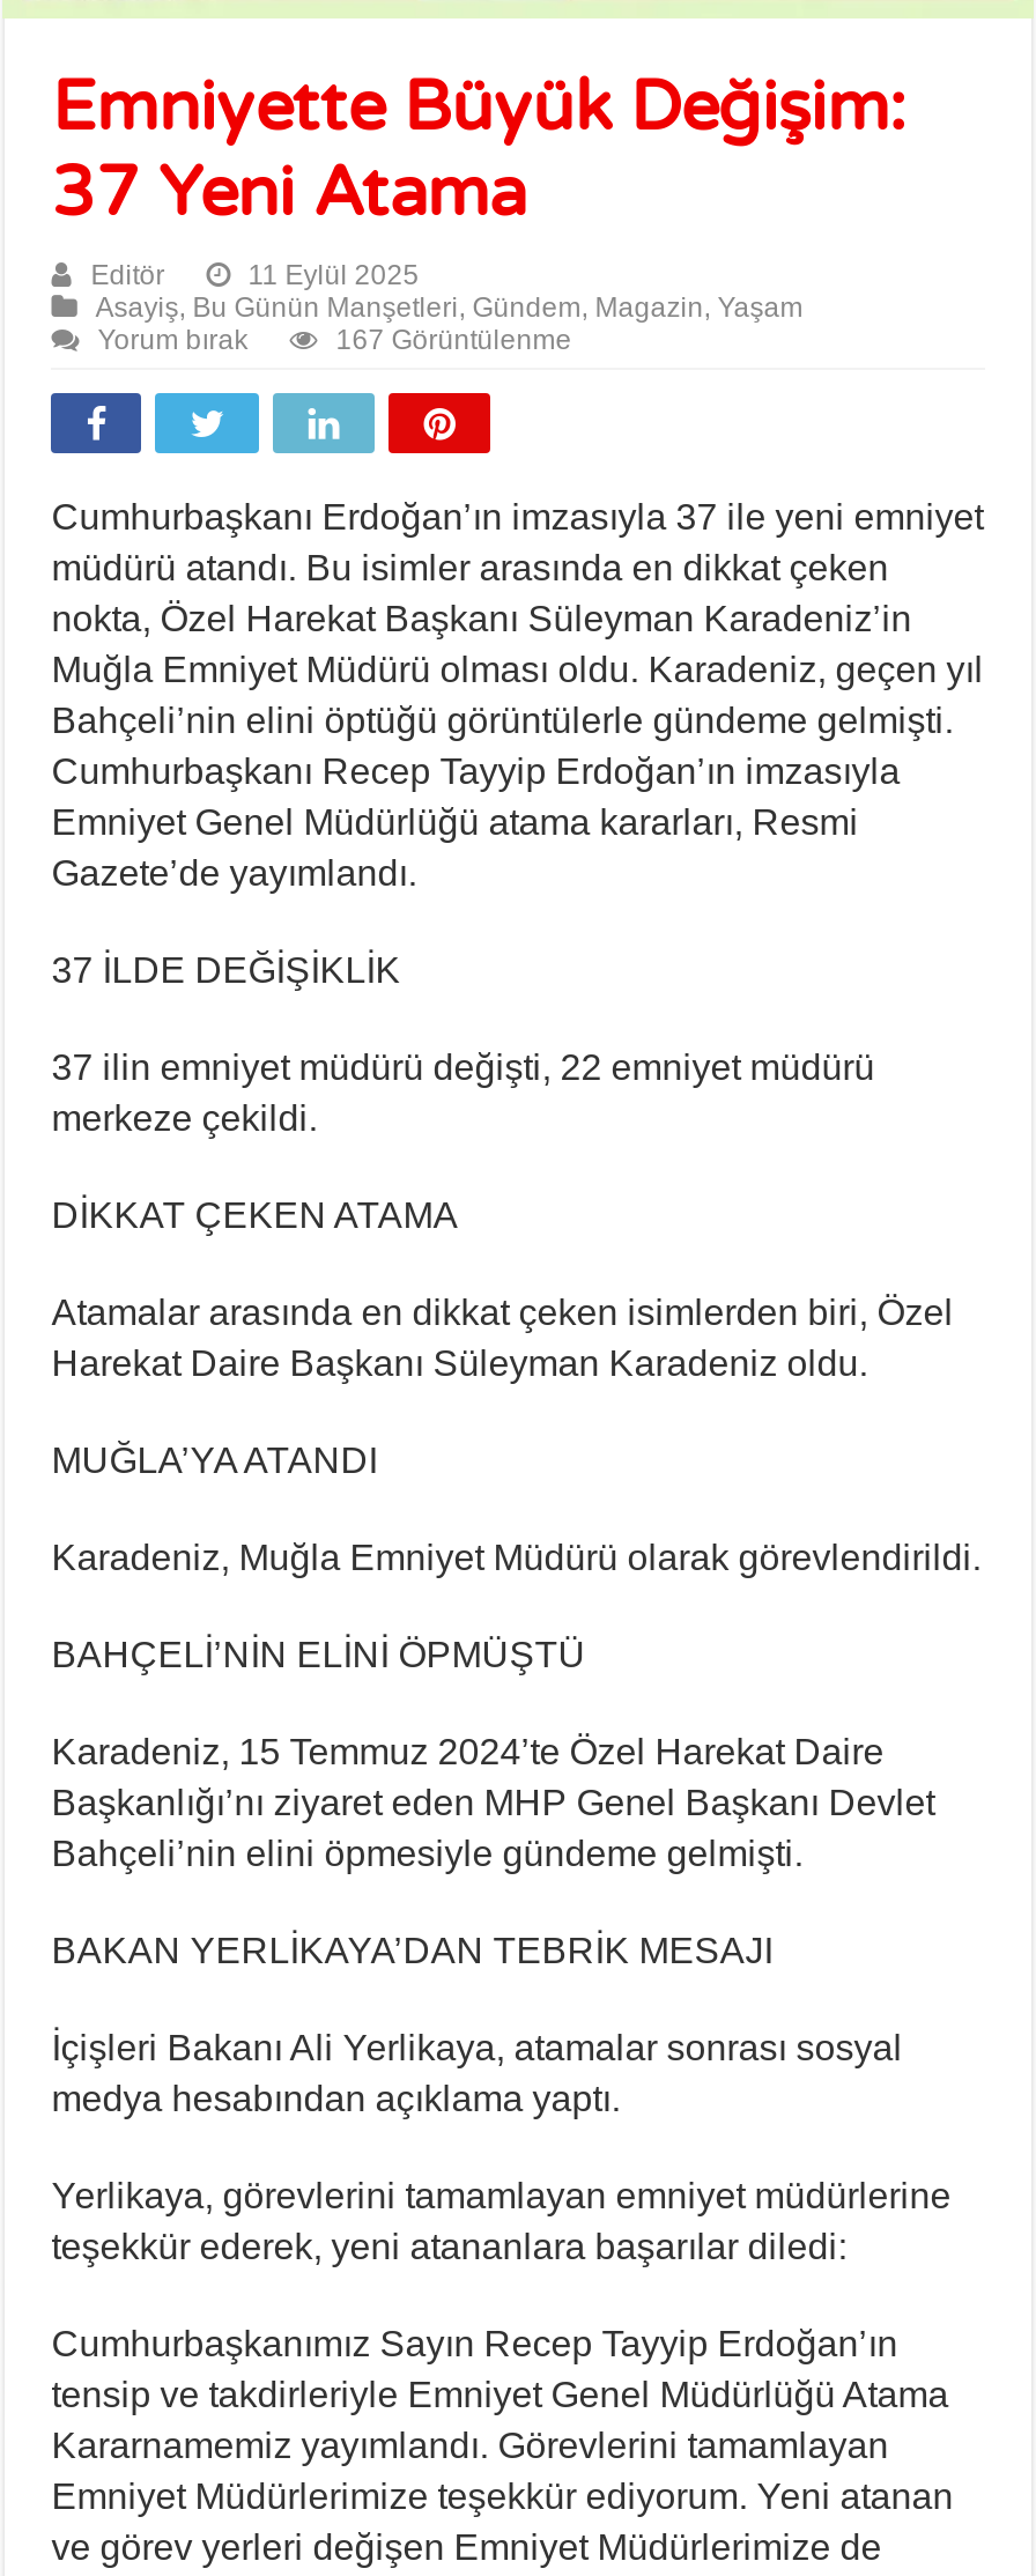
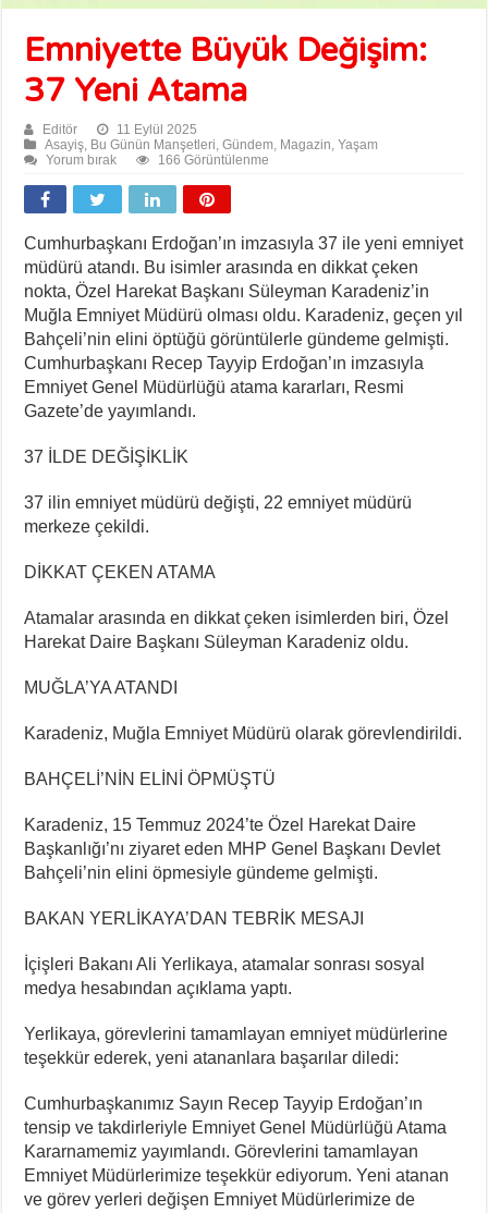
- 167 Görüntülenme
+ 166 Görüntülenme
